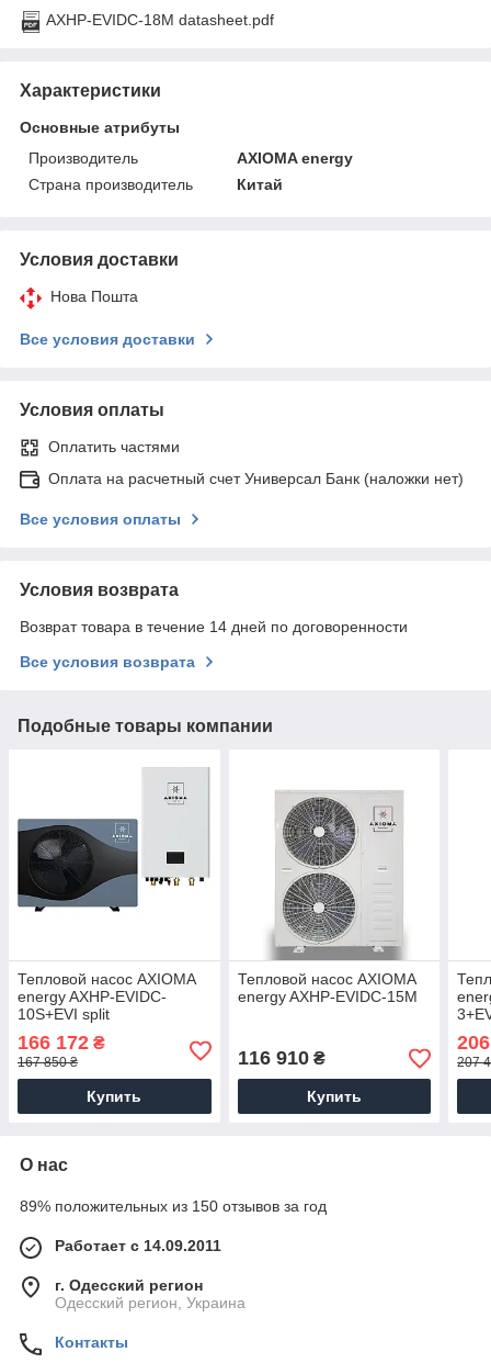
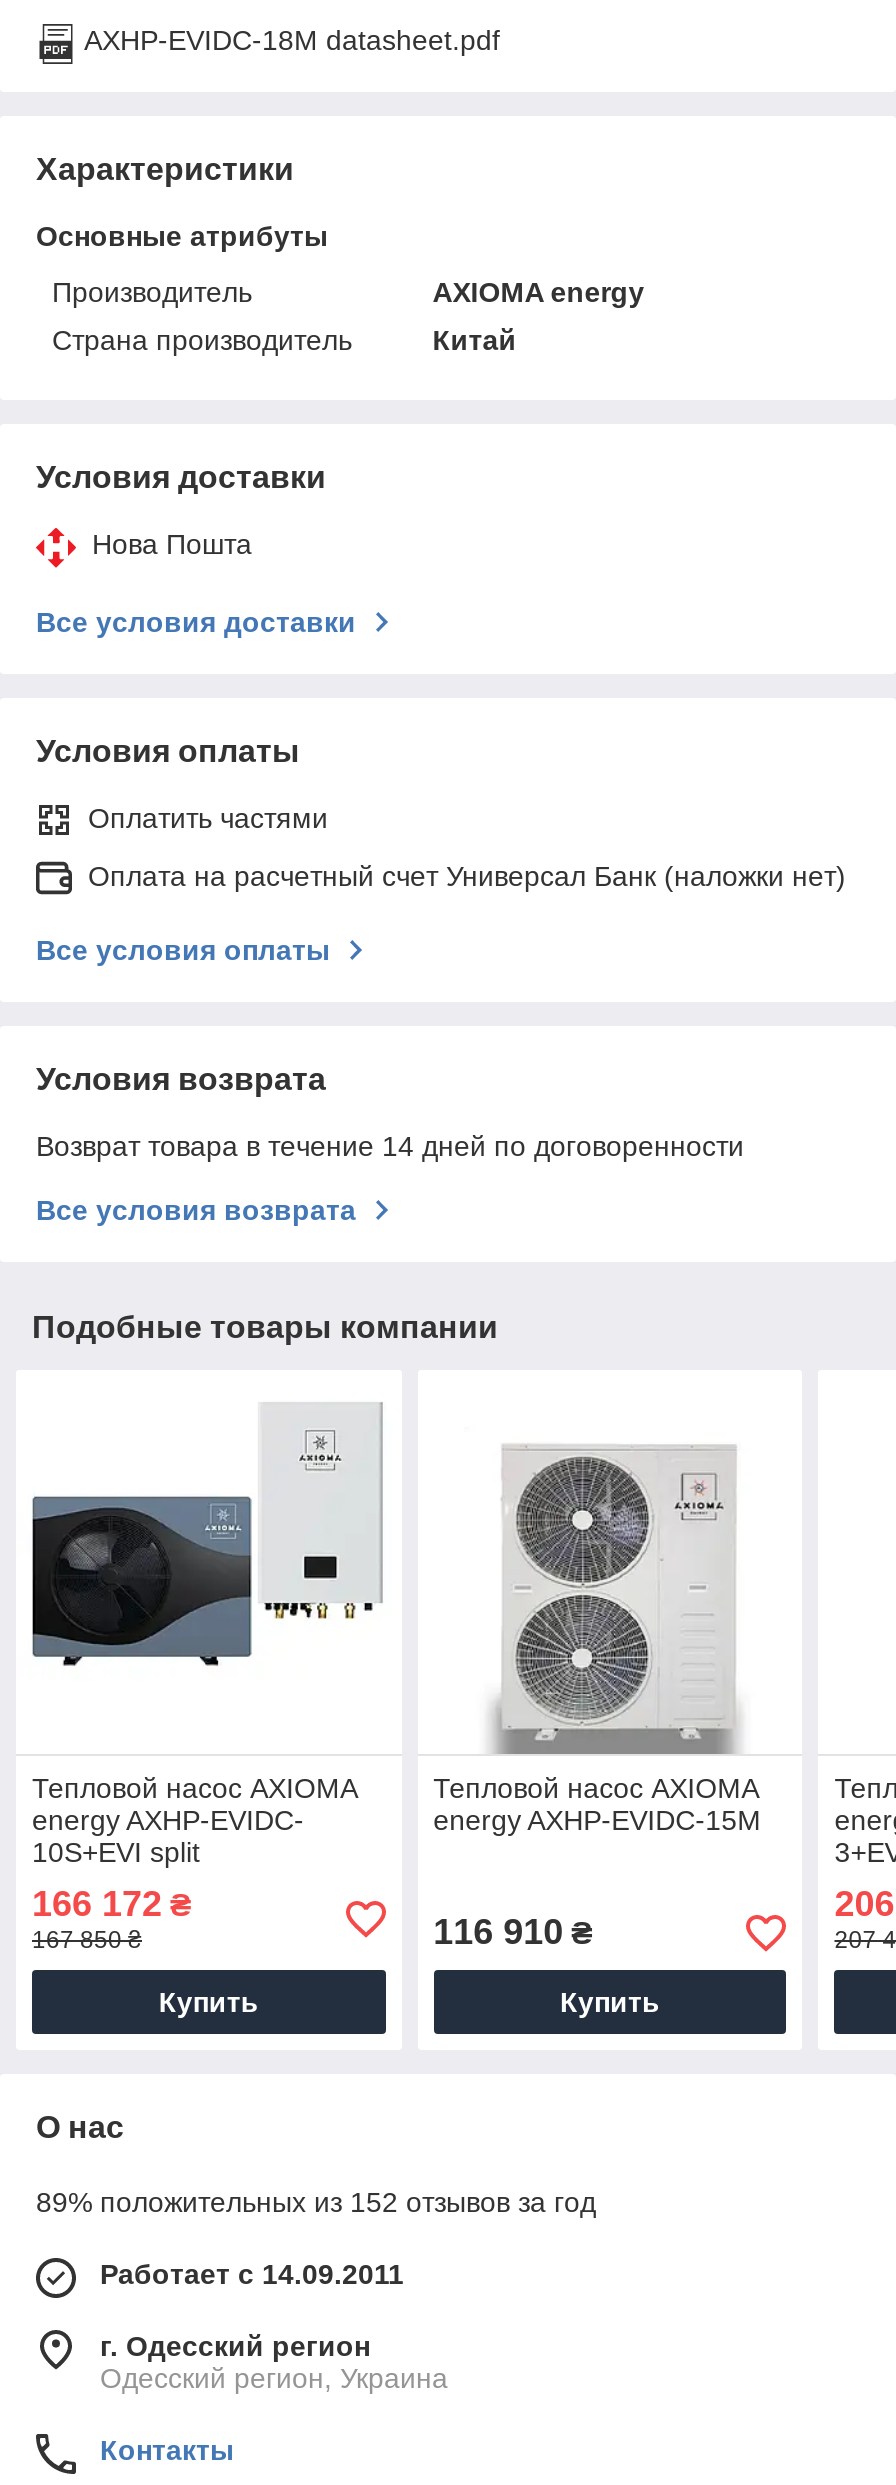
- 89% положительных из 150 отзывов за год
+ 89% положительных из 152 отзывов за год
